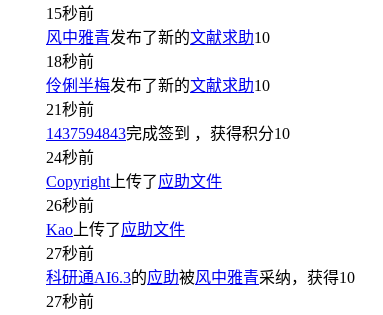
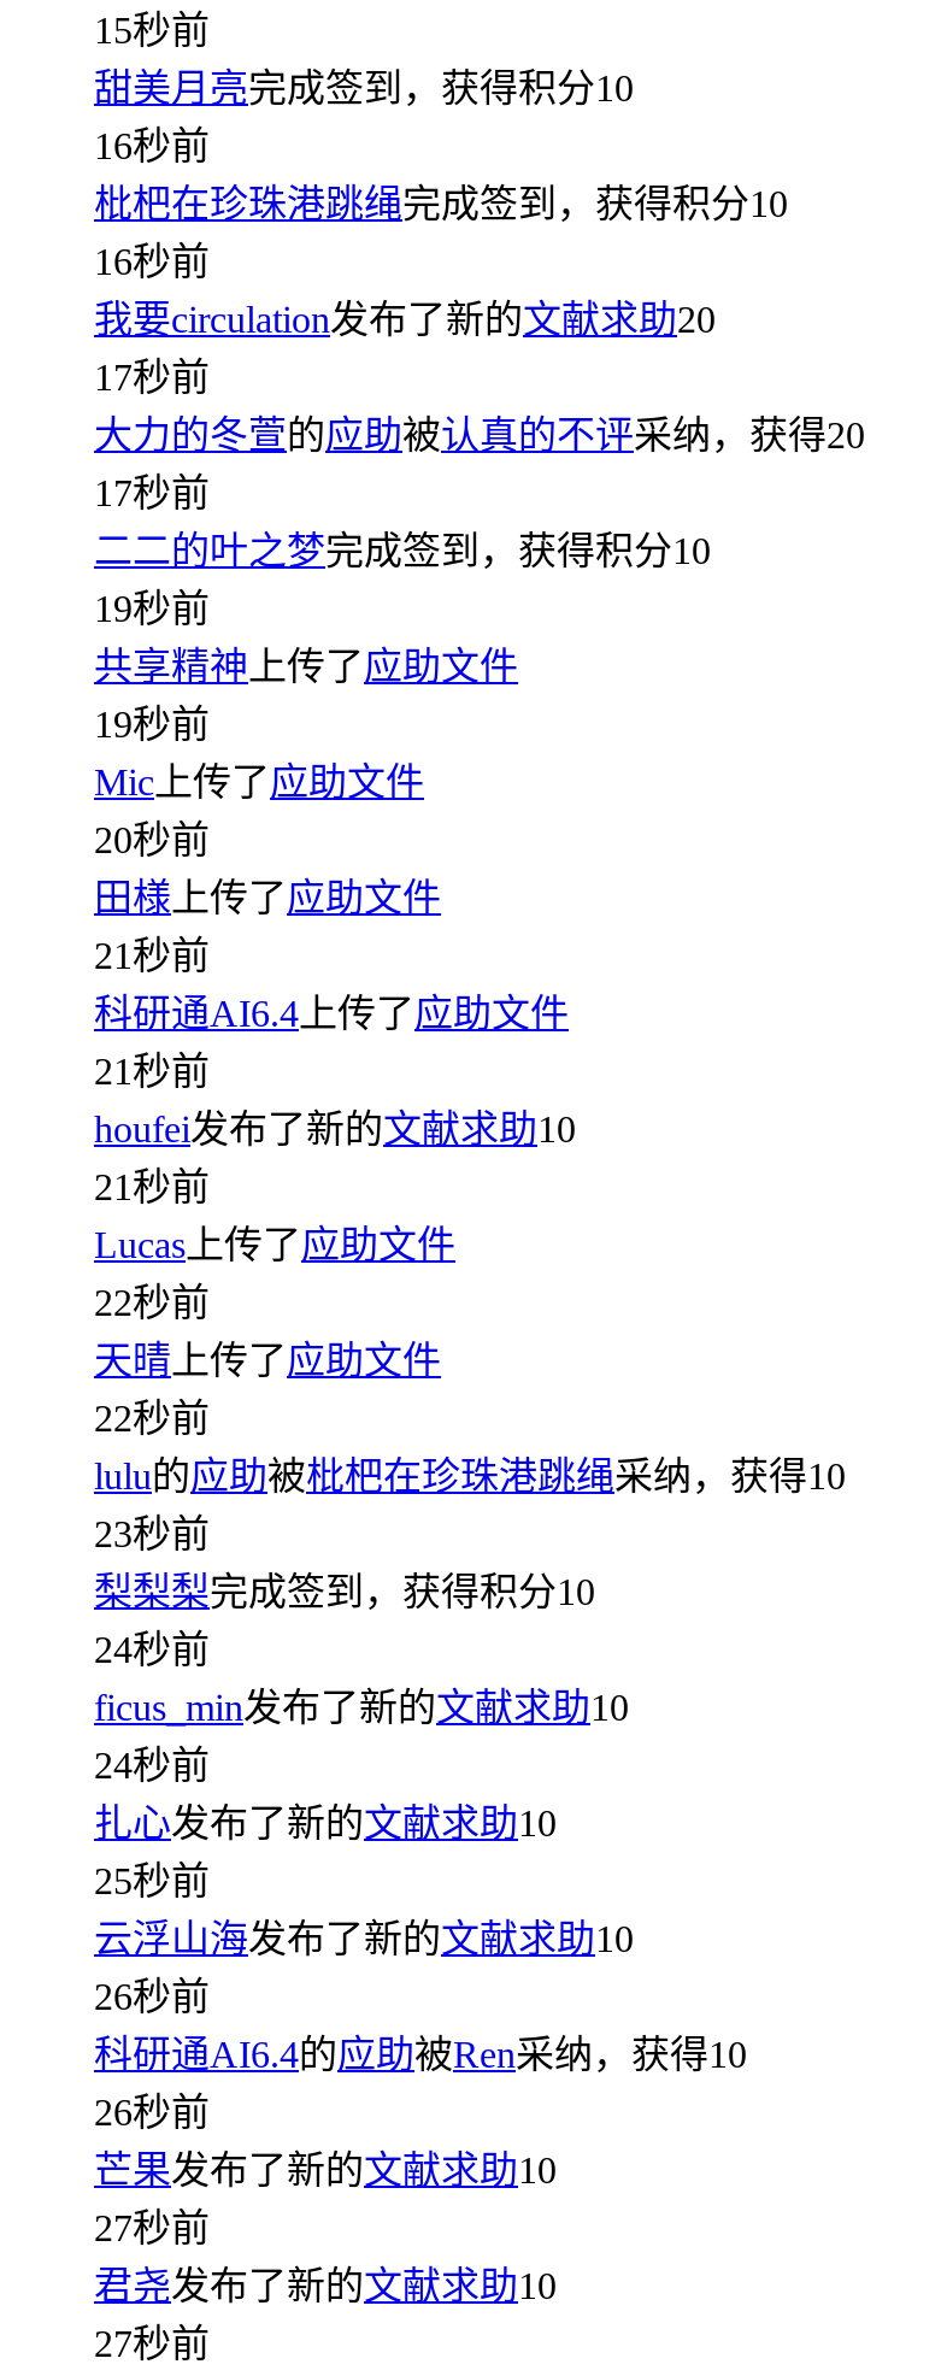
- 风中雅青发布了新的文献求助10
- 18秒前
- 伶俐半梅发布了新的文献求助10
+ 甜美月亮完成签到，获得积分10
+ 16秒前
+ 枇杷在珍珠港跳绳完成签到，获得积分10
+ 16秒前
+ 我要circulation发布了新的文献求助20
+ 17秒前
+ 大力的冬萱的应助被认真的不评采纳，获得20
+ 17秒前
+ 二二的叶之梦完成签到，获得积分10
+ 19秒前
+ 共享精神上传了应助文件
+ 19秒前
+ Mic上传了应助文件
+ 20秒前
+ 田様上传了应助文件

- 1437594843完成签到，获得积分10
+ 科研通AI6.4上传了应助文件
+ 21秒前
+ houfei发布了新的文献求助10
+ 21秒前
+ Lucas上传了应助文件
+ 22秒前
+ 天晴上传了应助文件
+ 22秒前
+ lulu的应助被枇杷在珍珠港跳绳采纳，获得10
+ 23秒前
+ 梨梨梨完成签到，获得积分10

- Copyright上传了应助文件
+ ficus_min发布了新的文献求助10
+ 24秒前
+ 扎心发布了新的文献求助10
+ 25秒前
+ 云浮山海发布了新的文献求助10

- Kao上传了应助文件
+ 科研通AI6.4的应助被Ren采纳，获得10
+ 26秒前
+ 芒果发布了新的文献求助10

- 科研通AI6.3的应助被风中雅青采纳，获得10
+ 君尧发布了新的文献求助10
